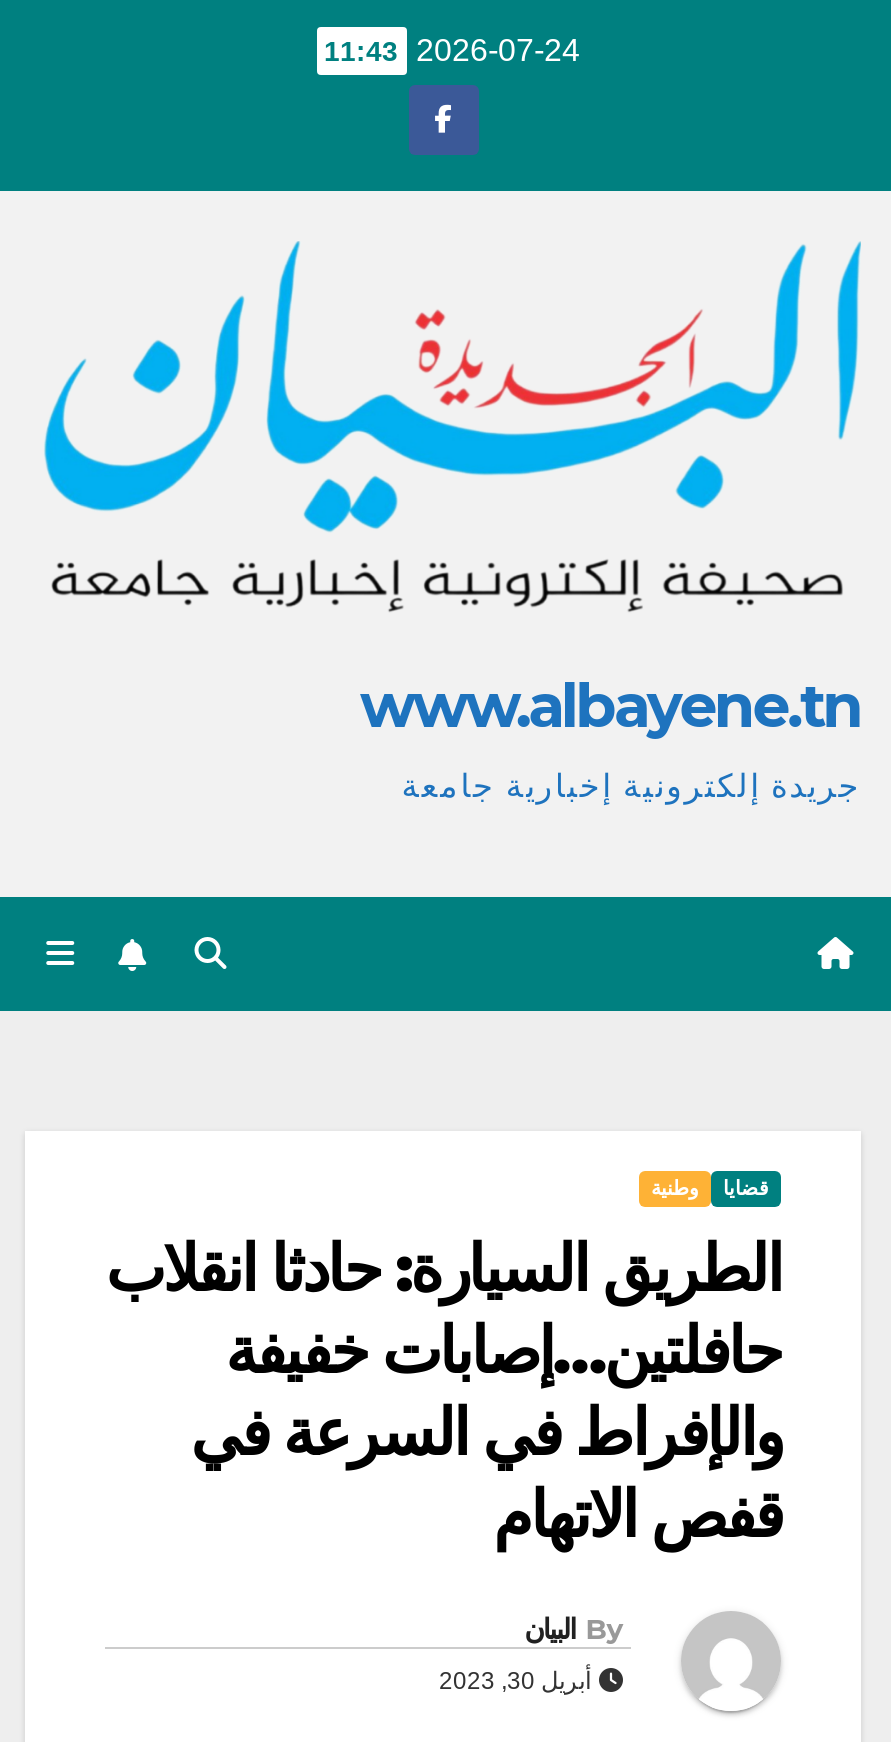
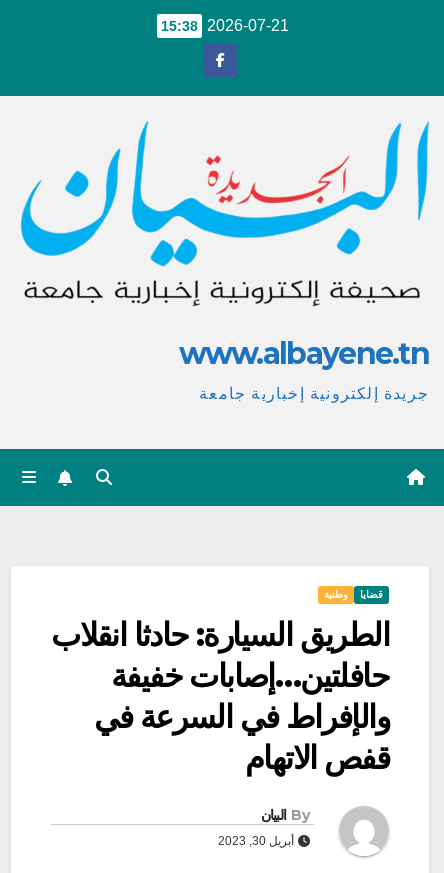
- 11:43
+ 15:38

- 2026-07-24
+ 2026-07-21
